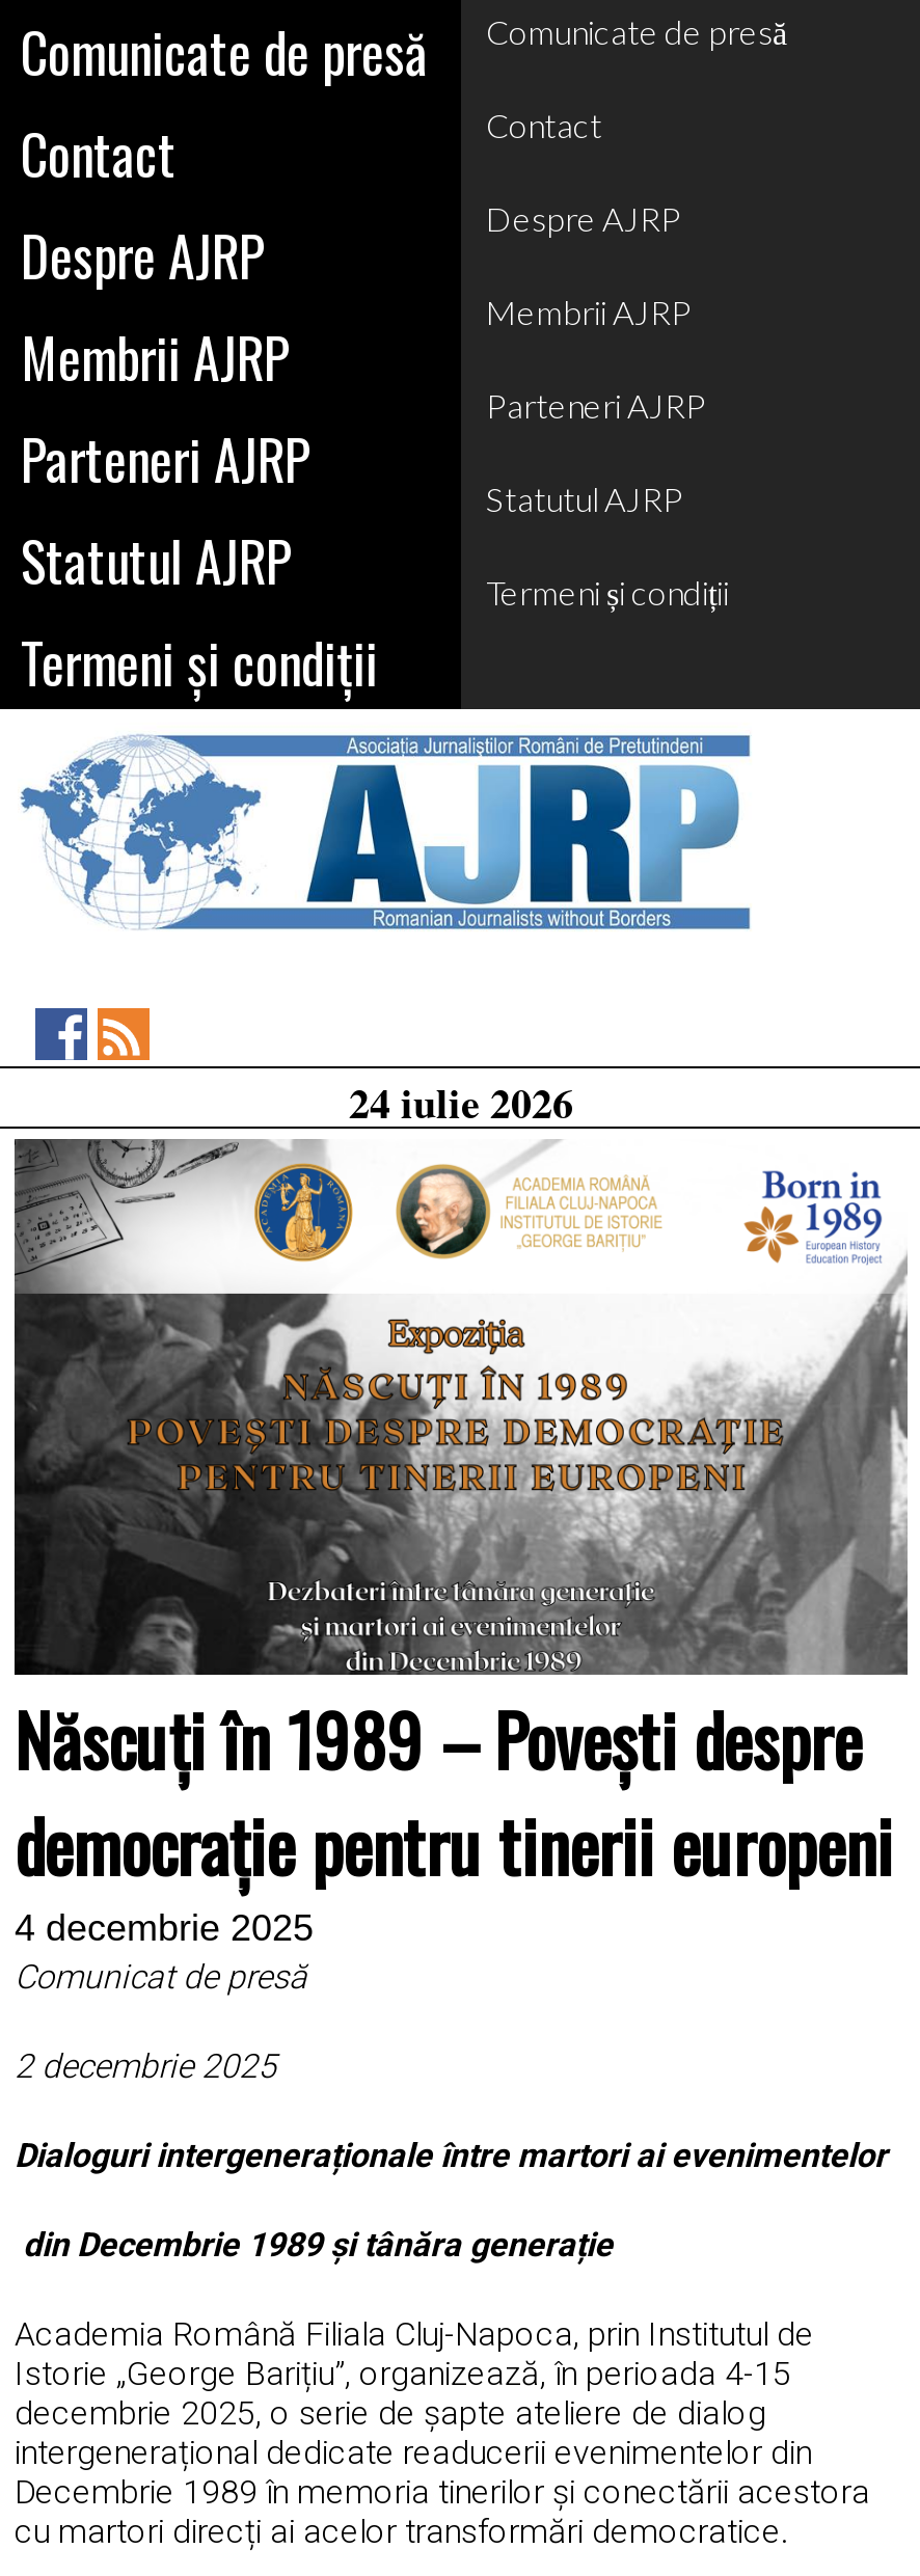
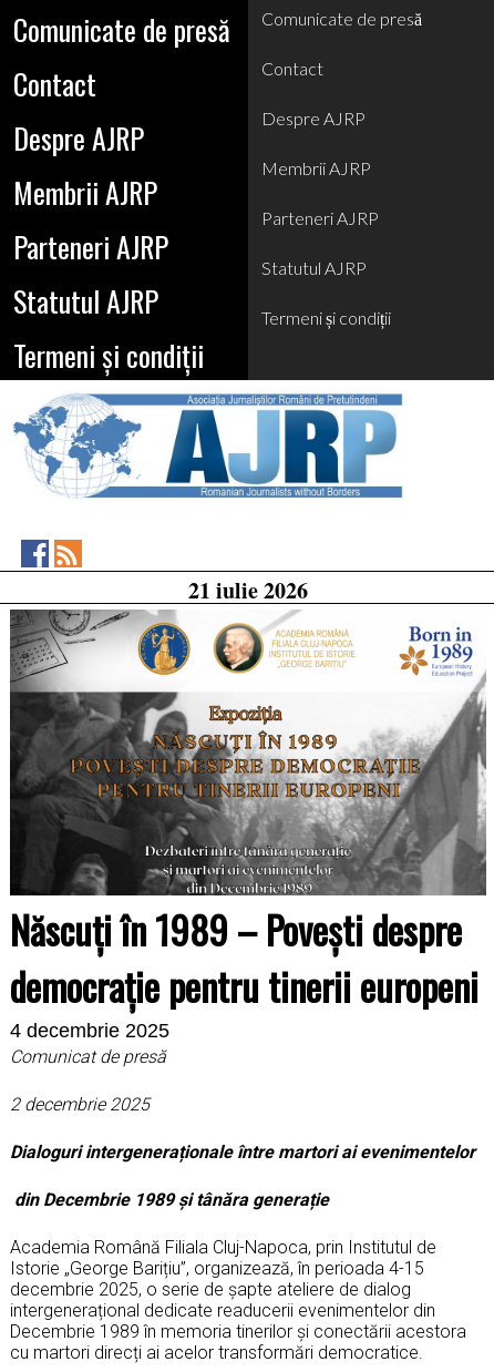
- 24 iulie 2026
+ 21 iulie 2026
